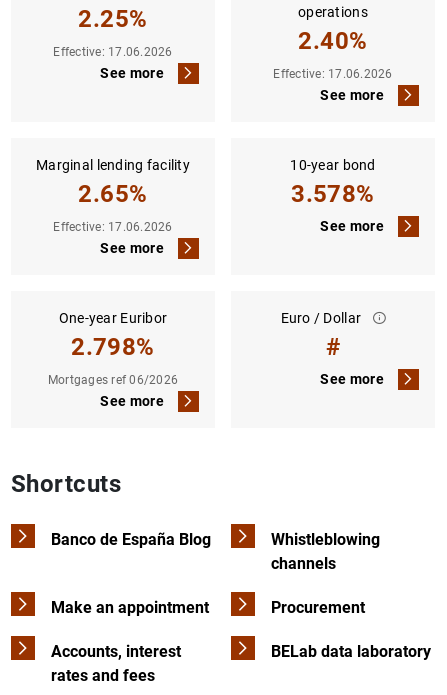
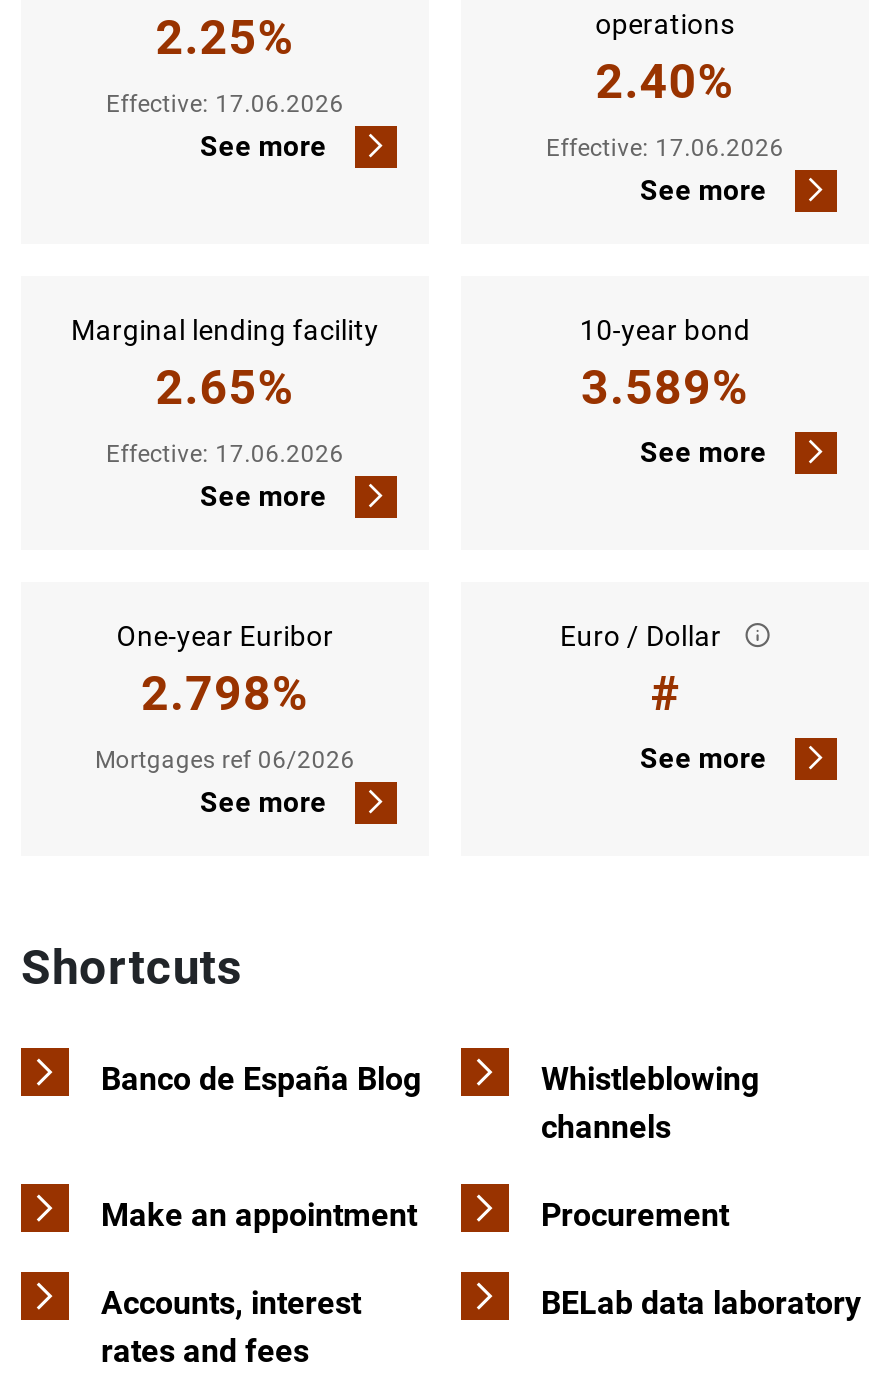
- 3.578%
+ 3.589%
